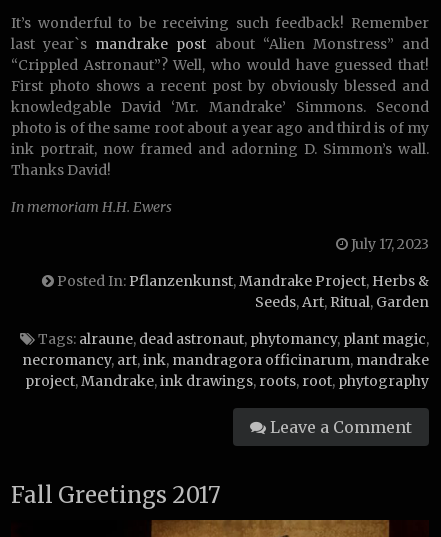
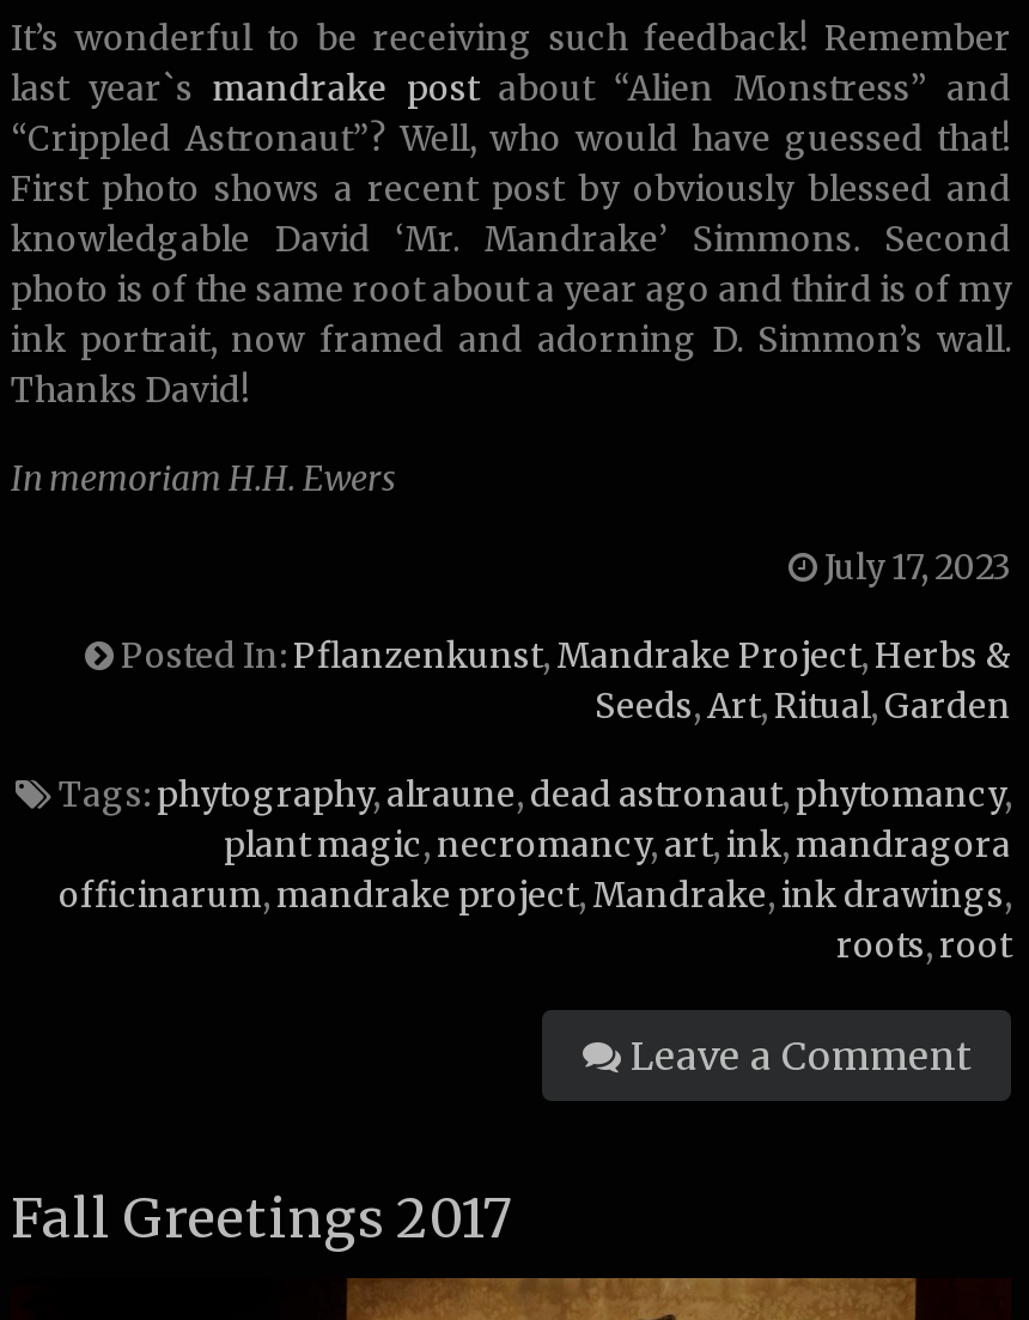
- Tags: alraune, dead astronaut, phytomancy, plant magic,
- necromancy, art, ink, mandragora officinarum, mandrake
- project, Mandrake, ink drawings, roots, root, phytography
+ Tags: phytography, alraune, dead astronaut, phytomancy,
+ plant magic, necromancy, art, ink, mandragora
+ officinarum, mandrake project, Mandrake, ink drawings,
+ roots, root
